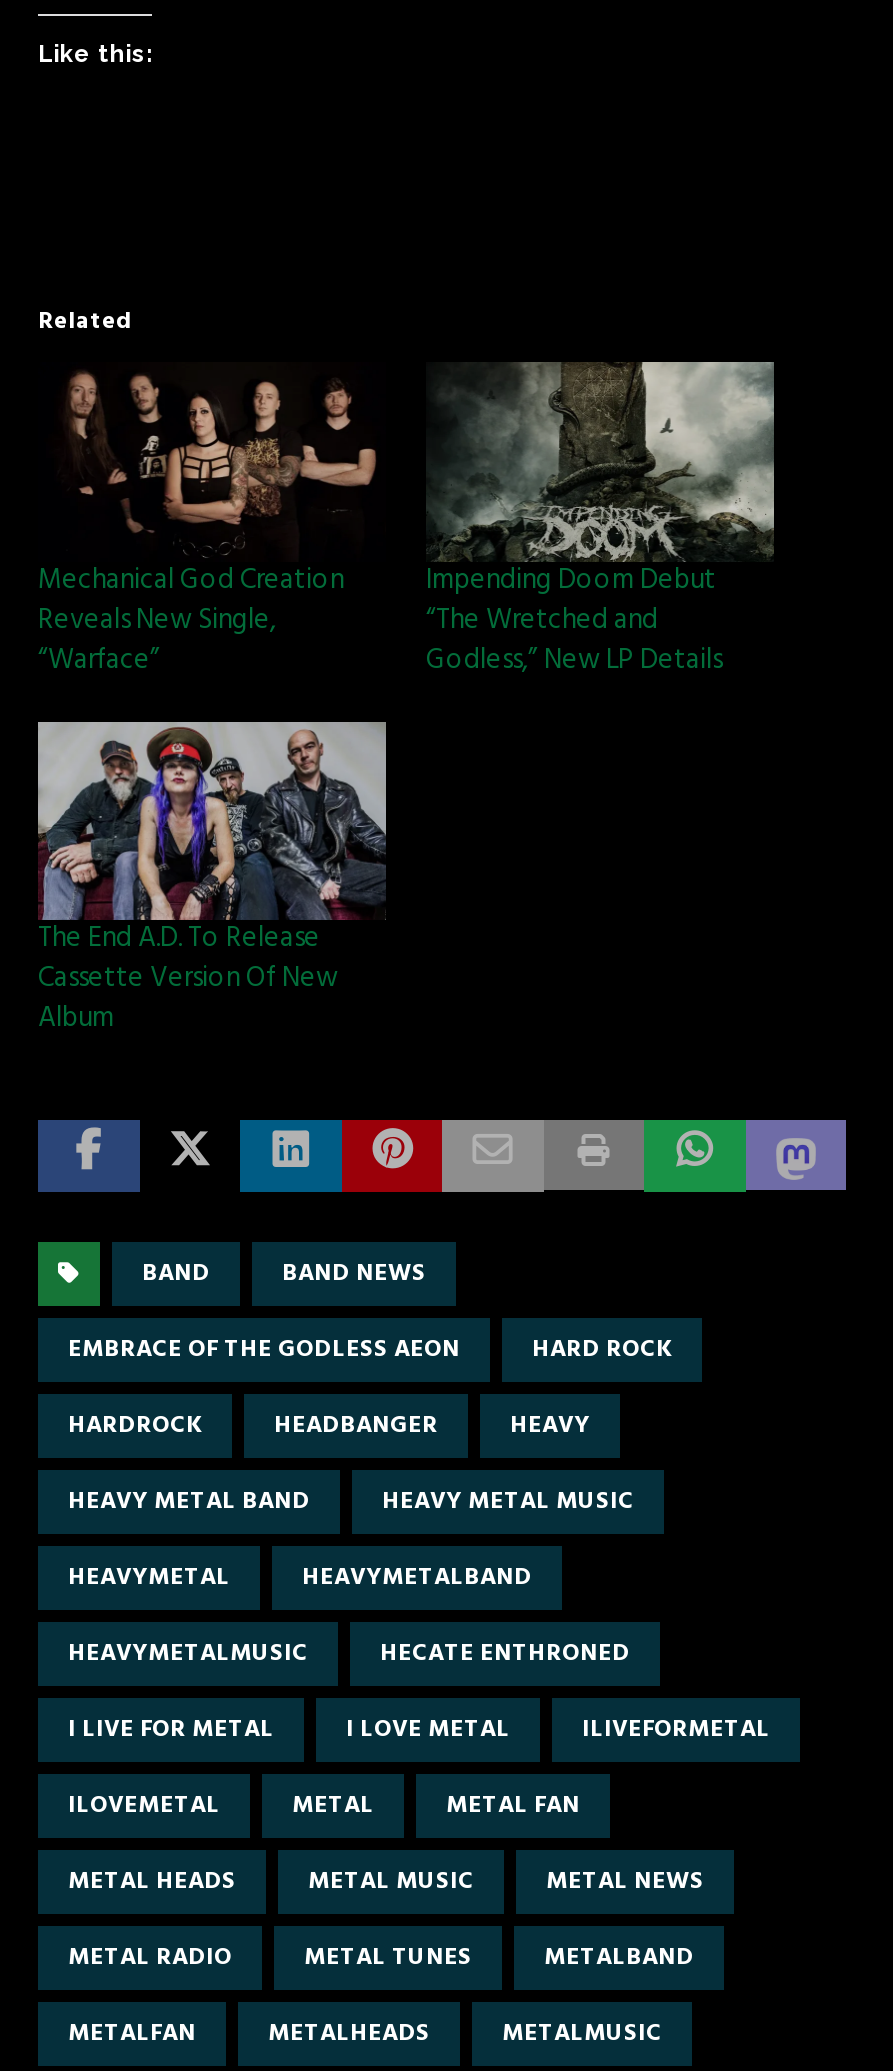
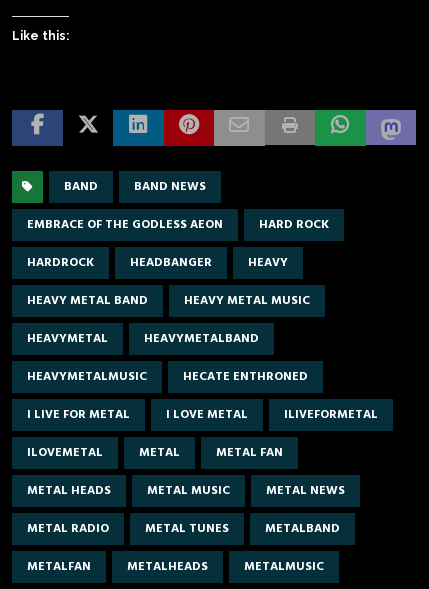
- Related

- [image]
- Mechanical God Creation
- Reveals New Single,
- “Warface”

- [image]
- Impending Doom Debut
- “The Wretched and
- Godless,” New LP Details

- [image]
- The End A.D. To Release
- Cassette Version Of New
- Album
